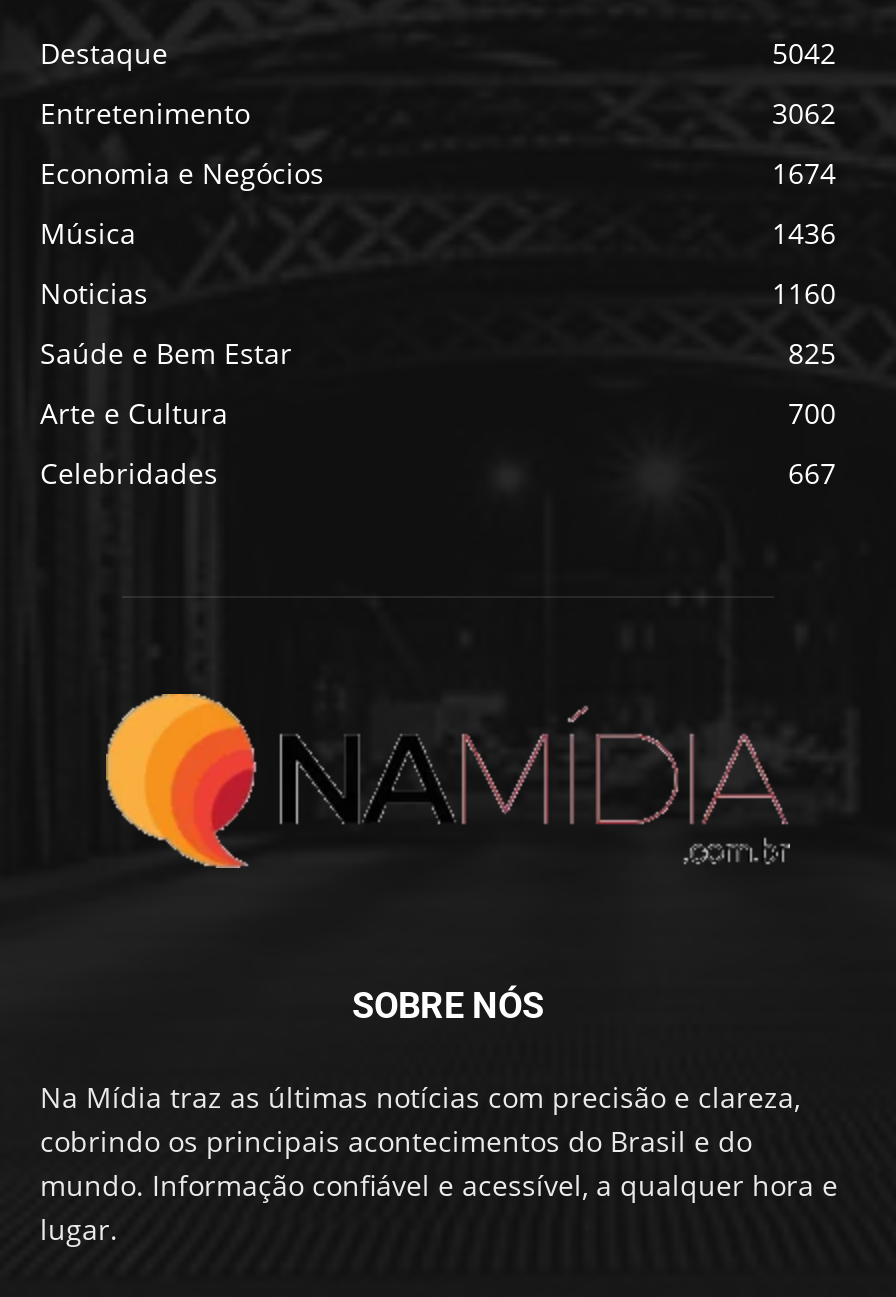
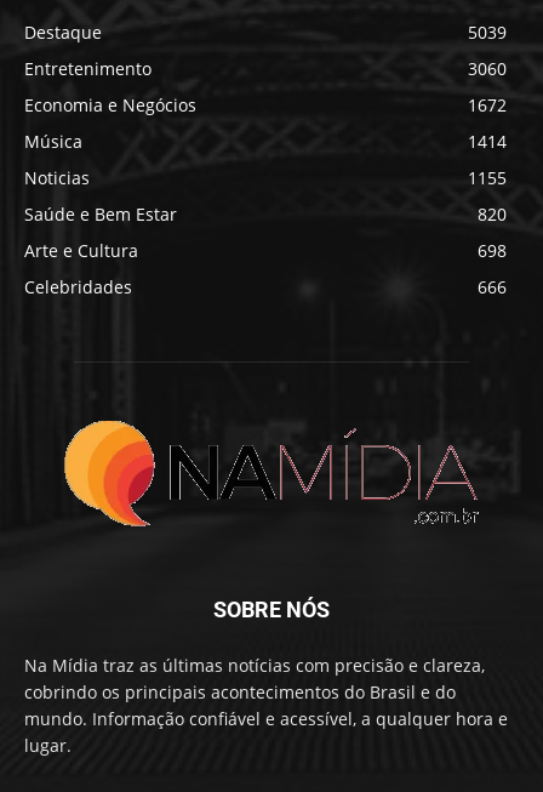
- 5042
+ 5039

- 3062
+ 3060

- 1674
+ 1672

- 1436
+ 1414

- 1160
+ 1155

- 825
+ 820

- 700
+ 698

- 667
+ 666
